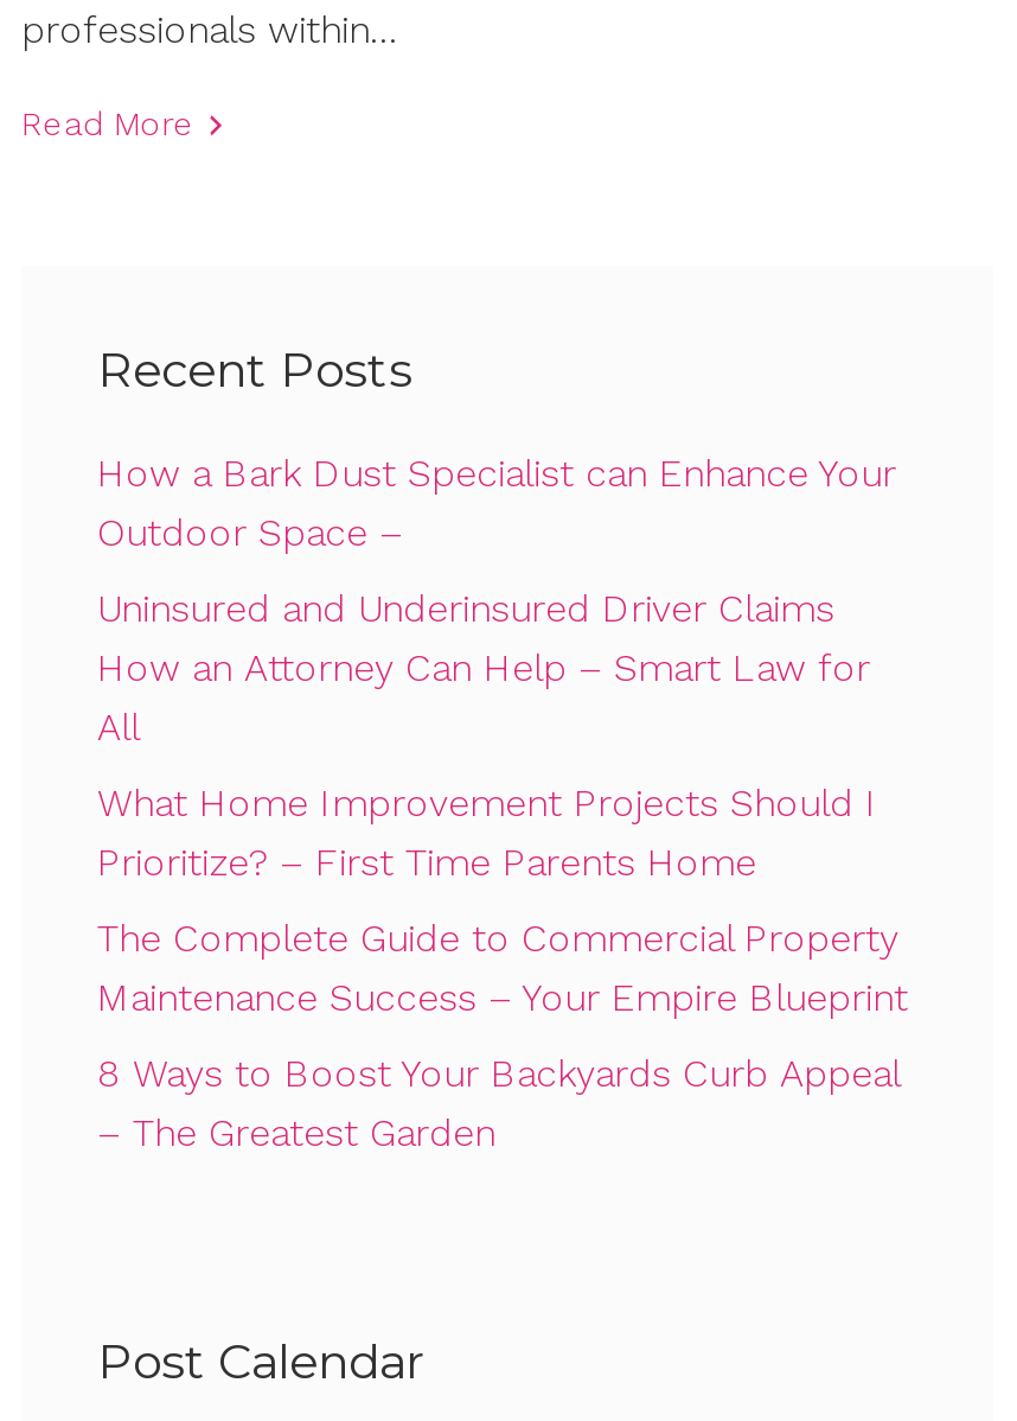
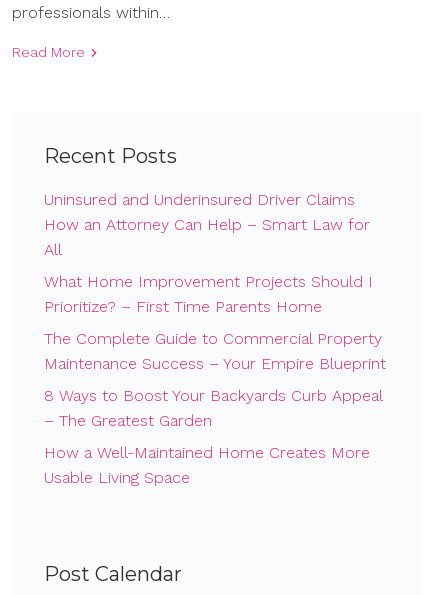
- How a Bark Dust Specialist can Enhance Your
- Outdoor Space –

moved up: Uninsured and Underinsured Driver Claims | How an Attorney Can Help – Smart Law for | All | ... | 8 Ways to Boost Your Backyards Curb Appeal | – The Greatest Garden

+ How a Well-Maintained Home Creates More
+ Usable Living Space
